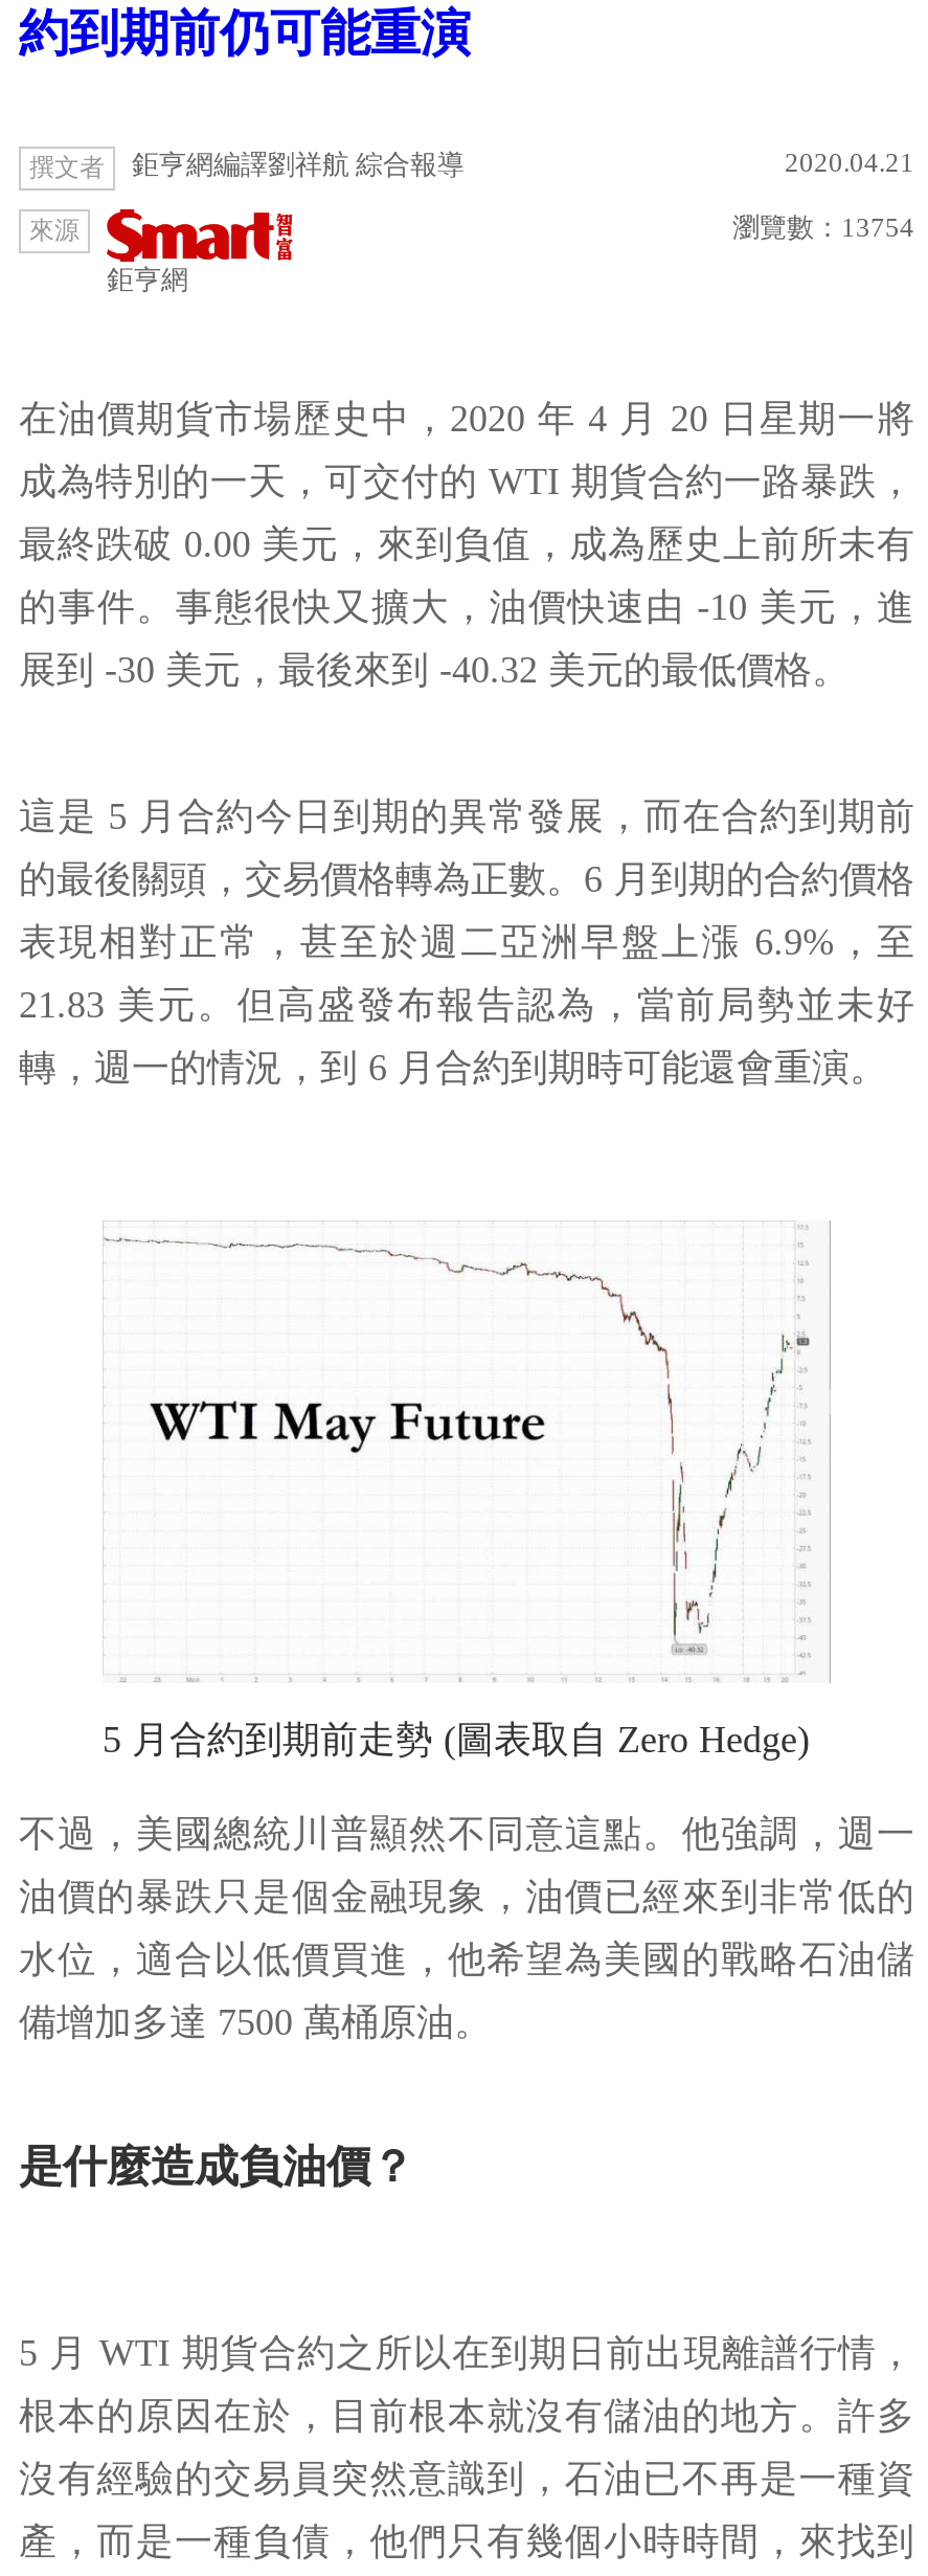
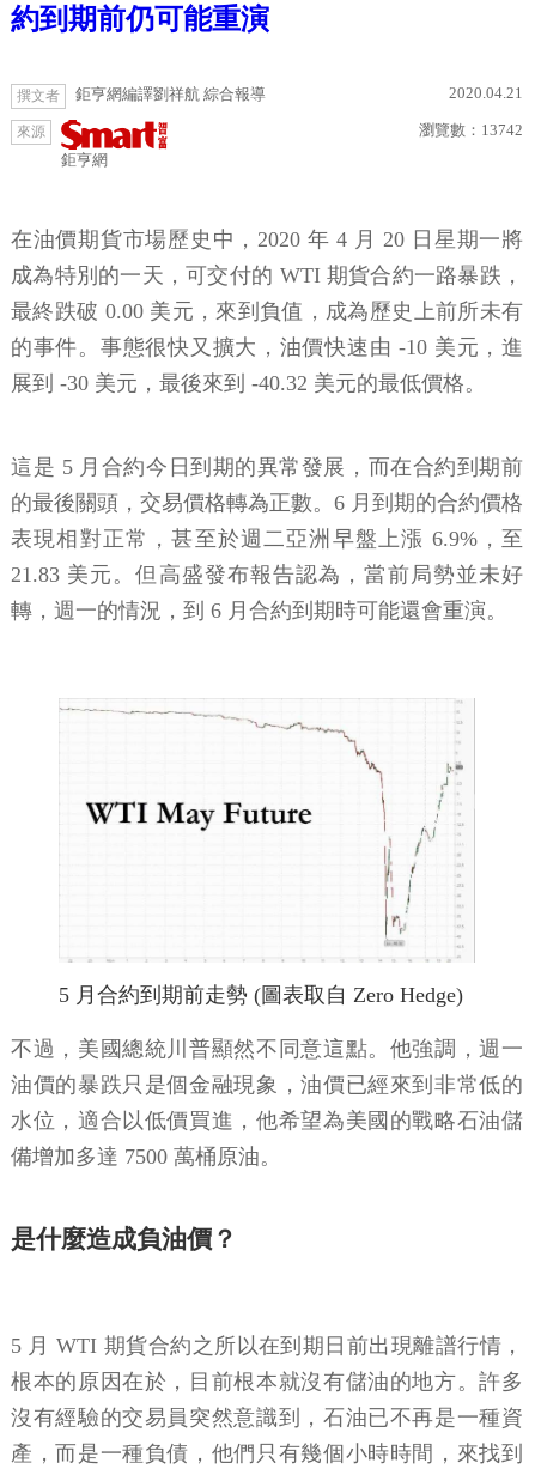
- 瀏覽數：13754
+ 瀏覽數：13742
